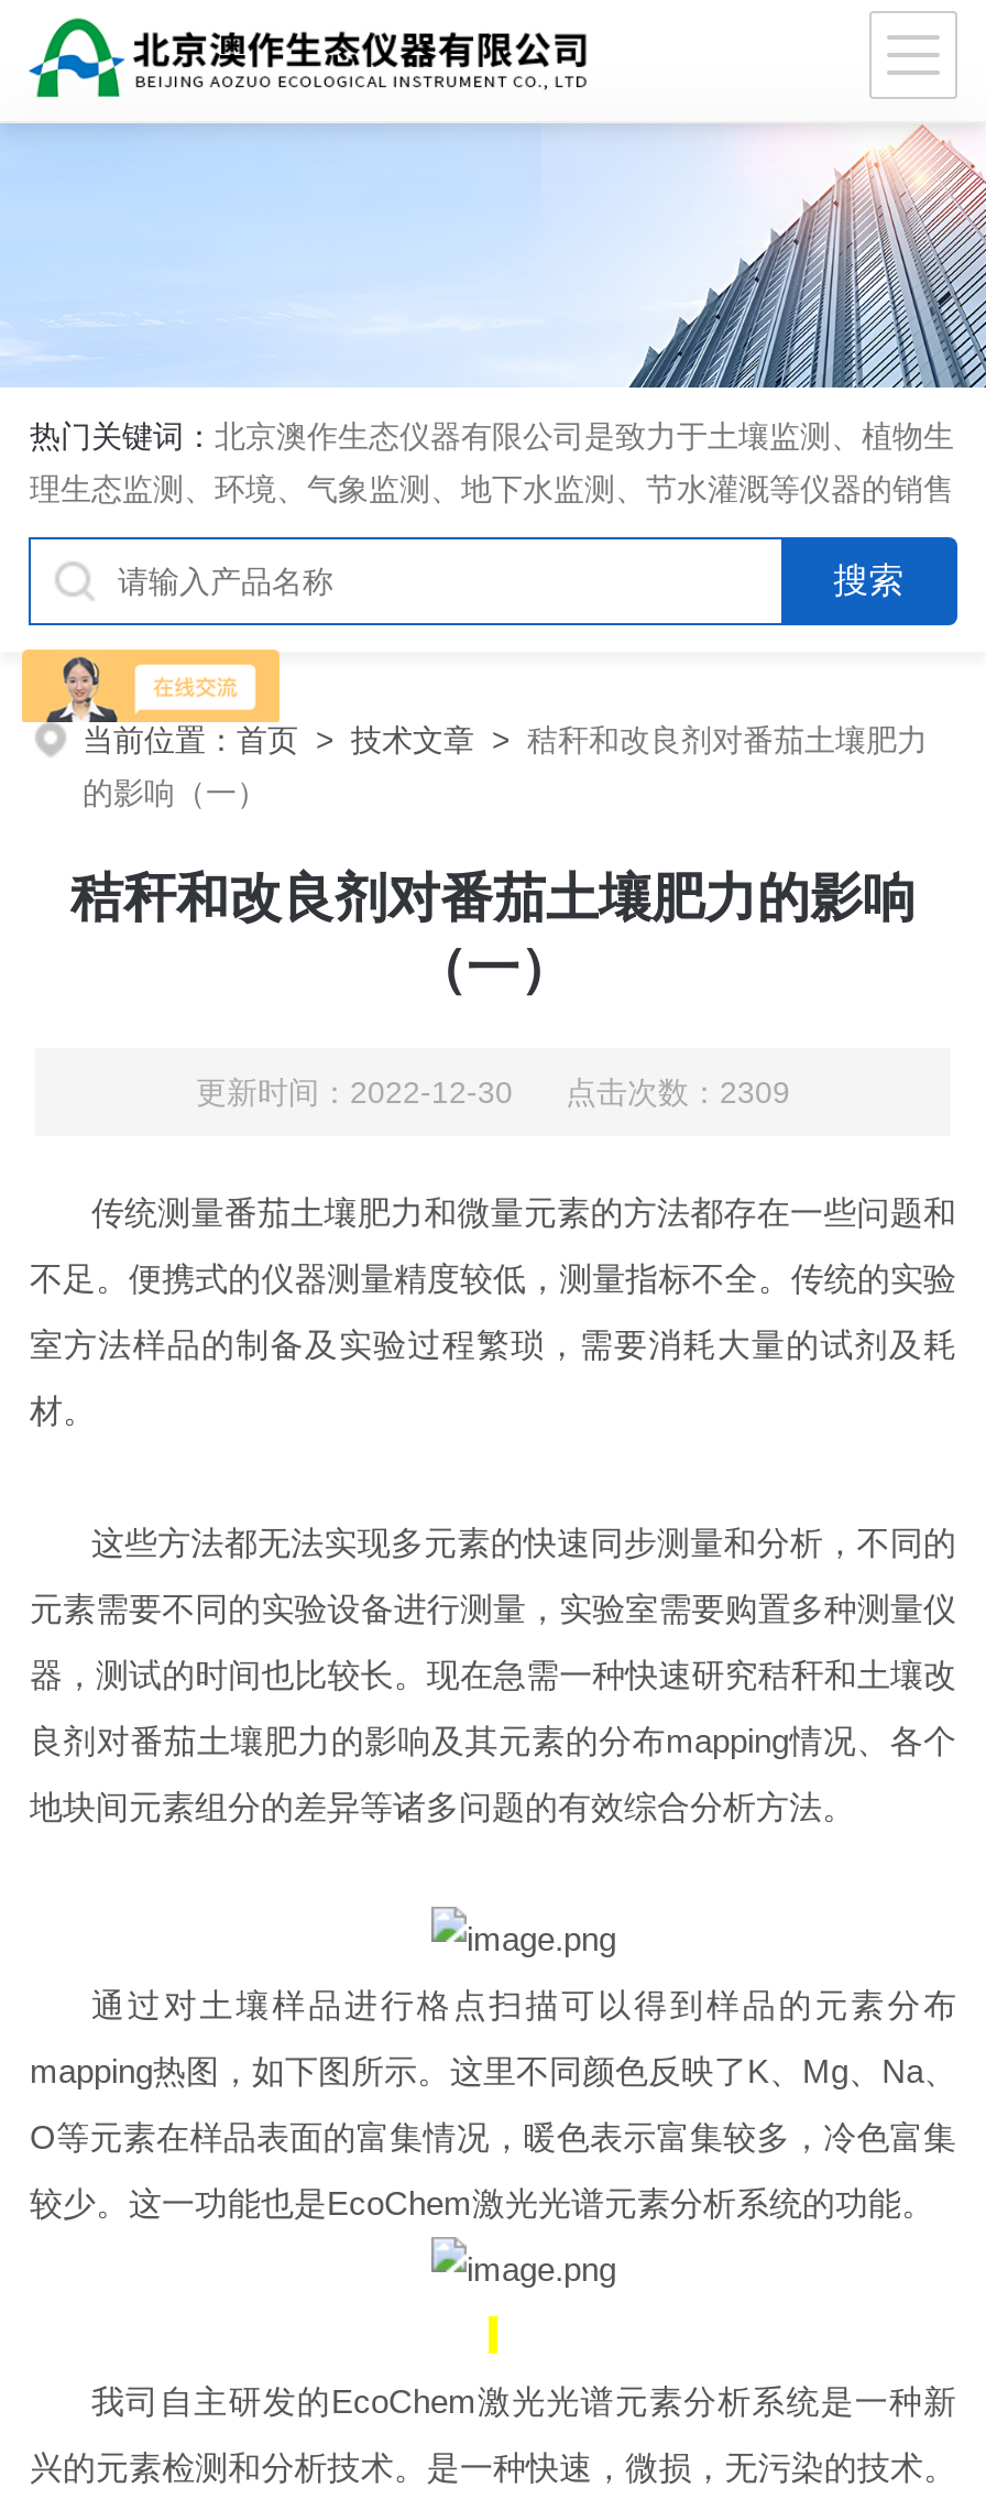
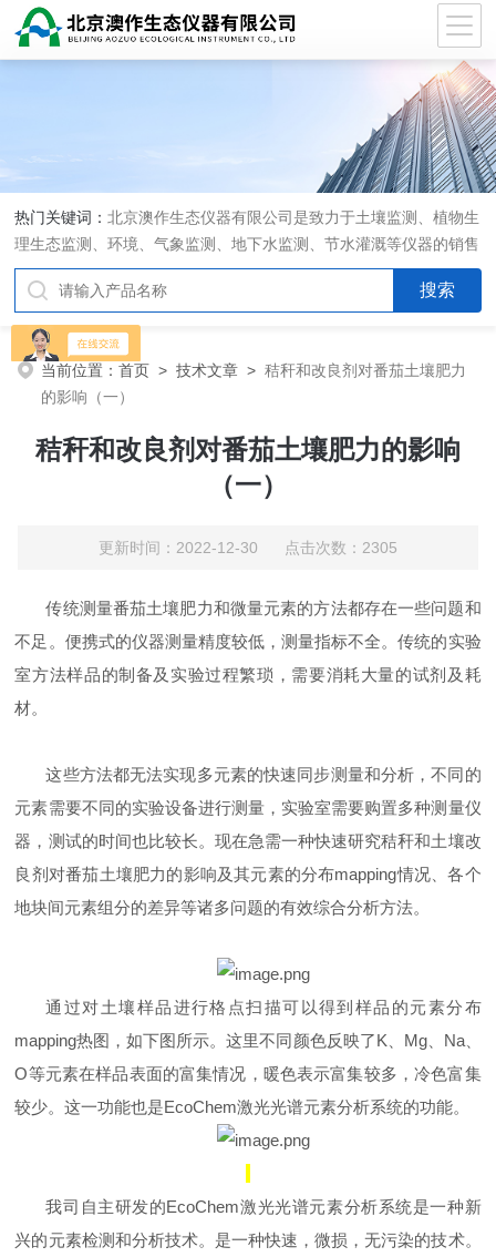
- 更新时间：2022-12-30 点击次数：2309
+ 更新时间：2022-12-30 点击次数：2305
